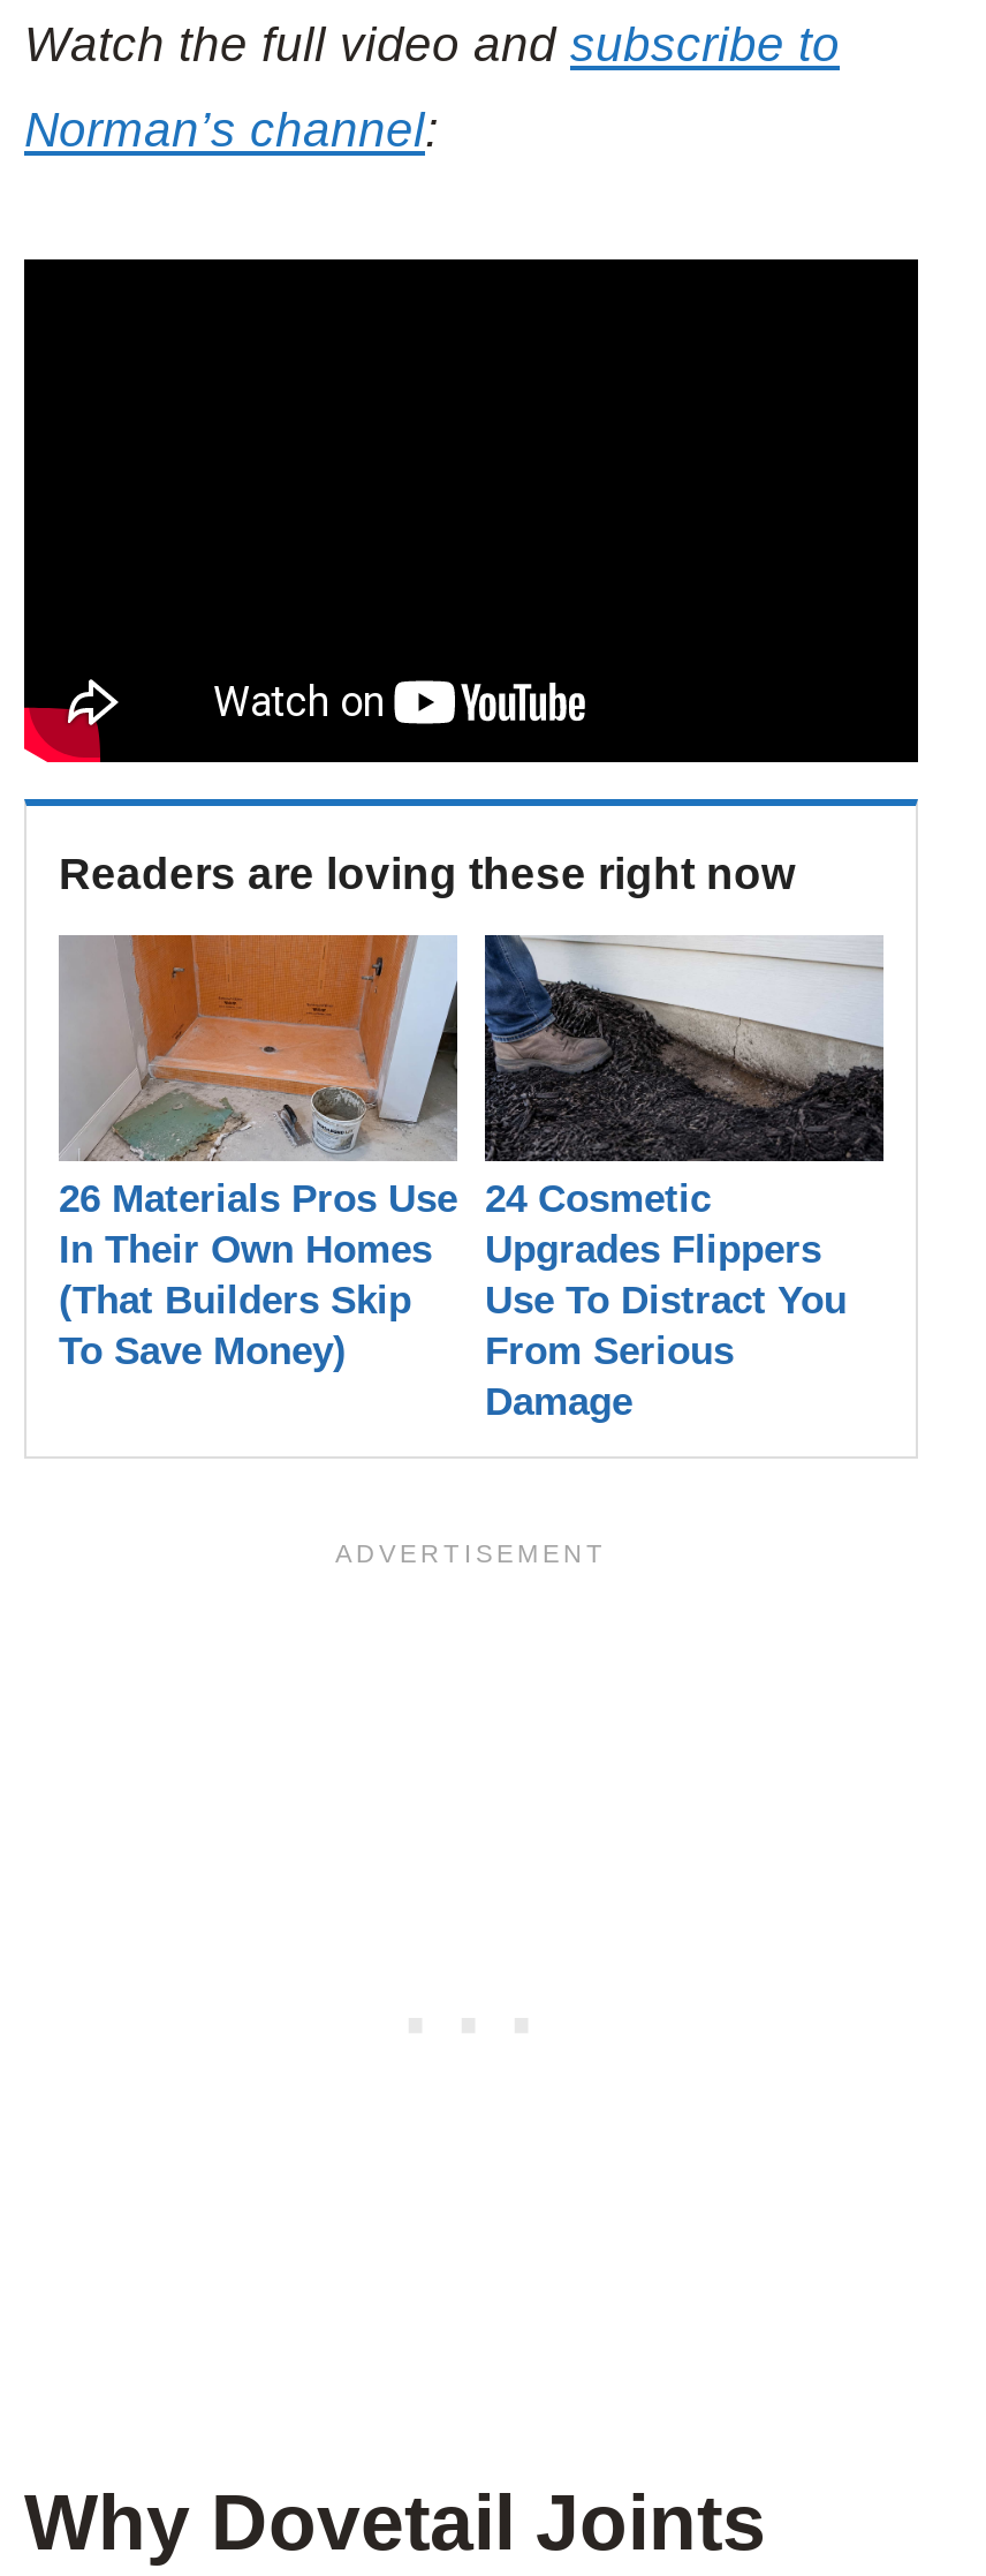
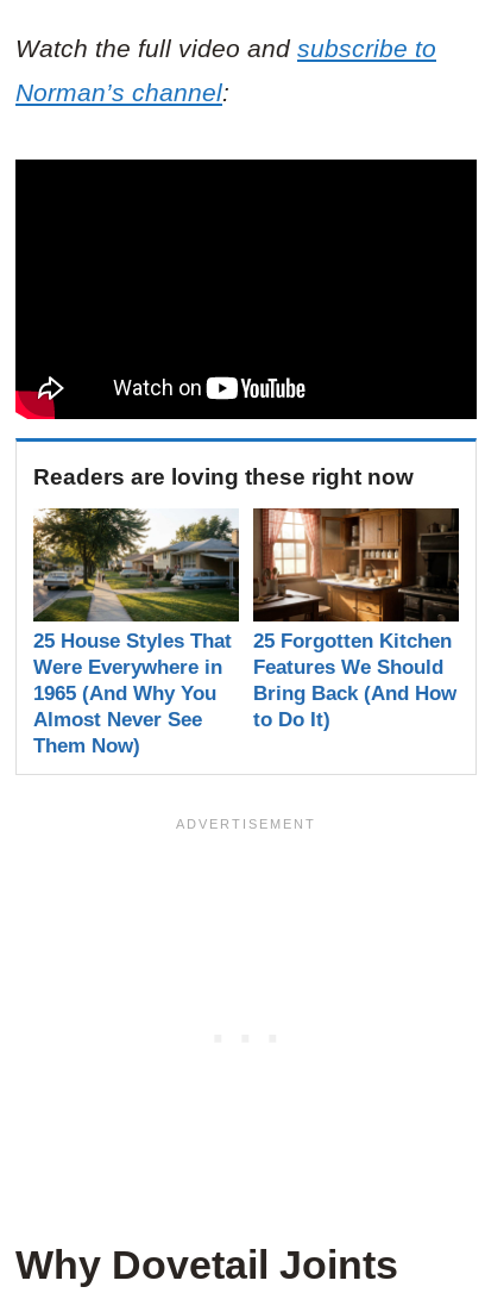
- [image]
+ [image]

- [image]
- 24 Cosmetic
- Upgrades Flippers
- Use To Distract You
- From Serious
- Damage
+ [image]
+ 25 Forgotten Kitchen
+ Features We Should
+ Bring Back (And How
+ to Do It)

- 26 Materials Pros Use
- In Their Own Homes
- (That Builders Skip
- To Save Money)
+ 25 House Styles That
+ Were Everywhere in
+ 1965 (And Why You
+ Almost Never See
+ Them Now)
